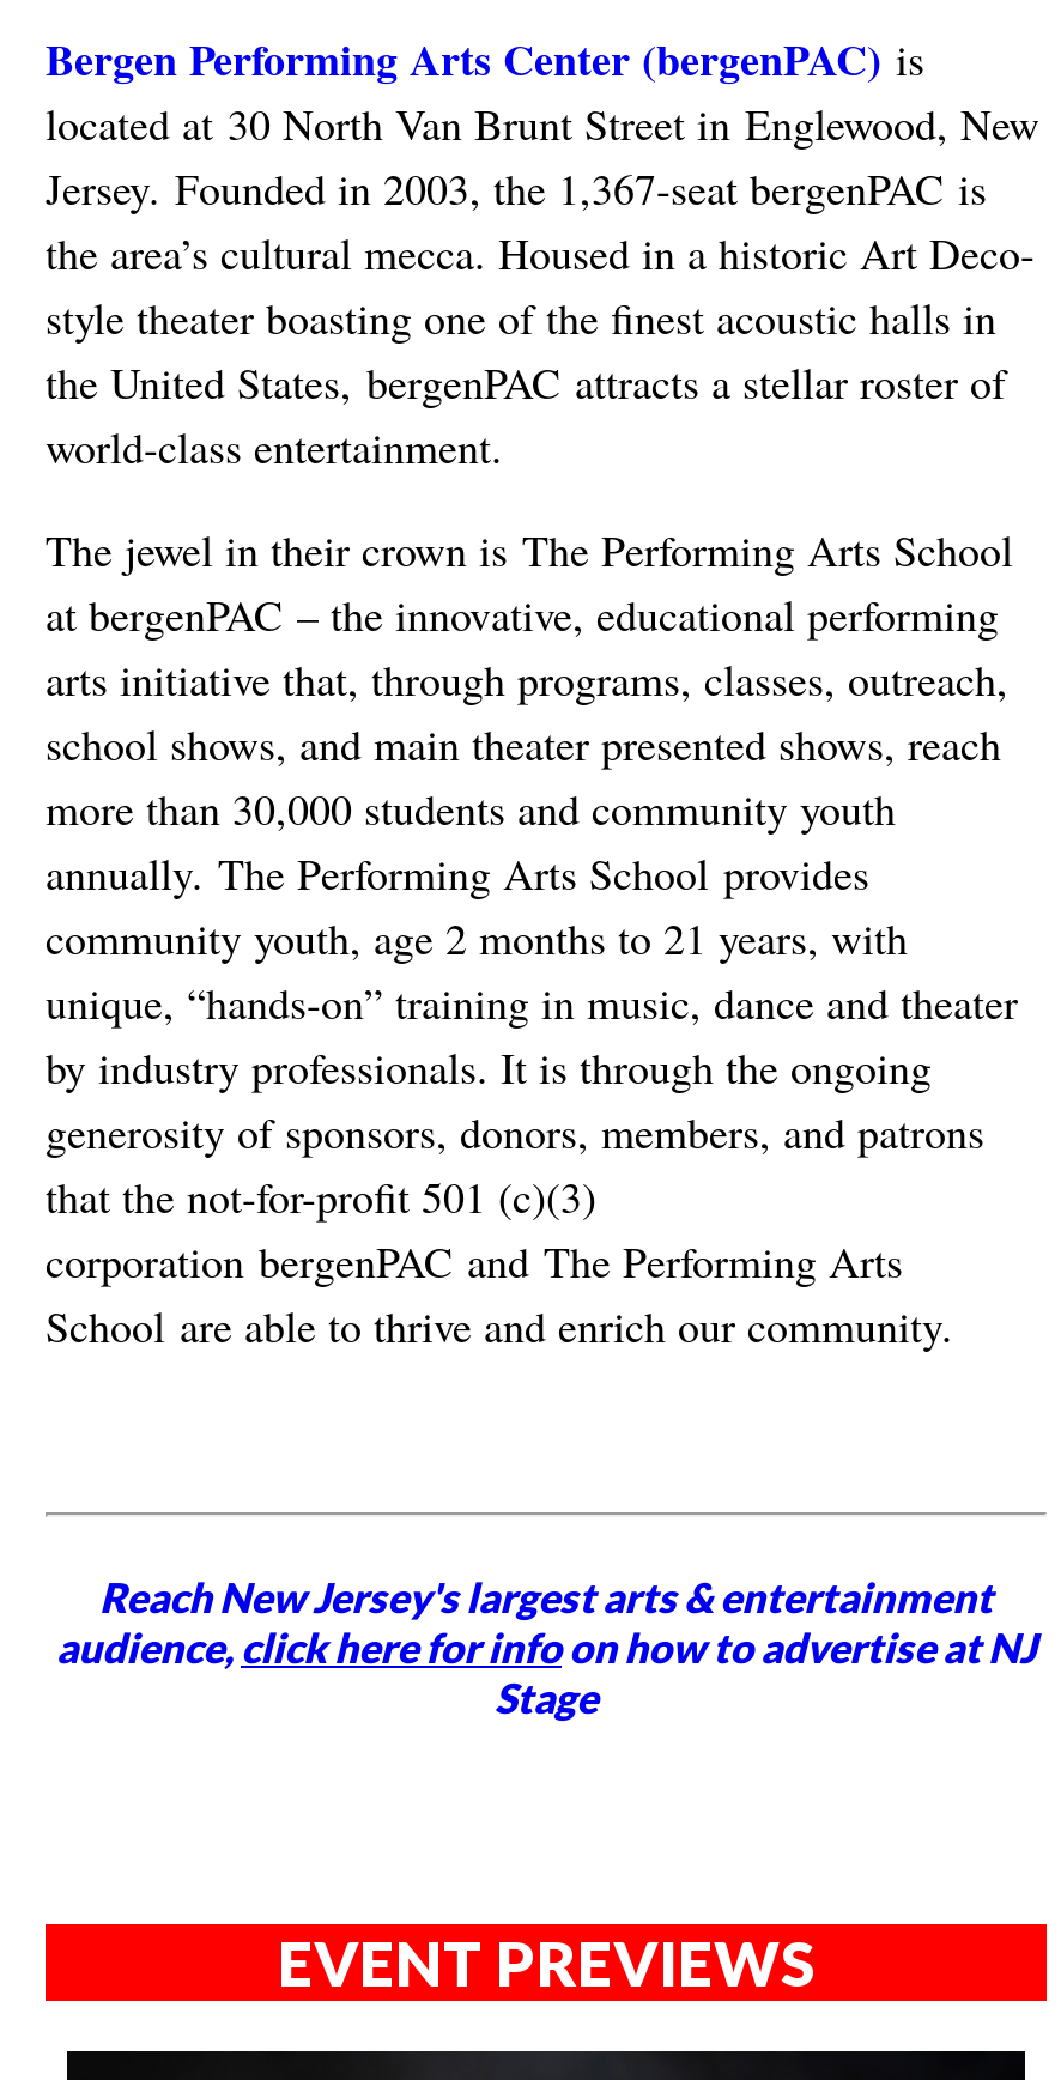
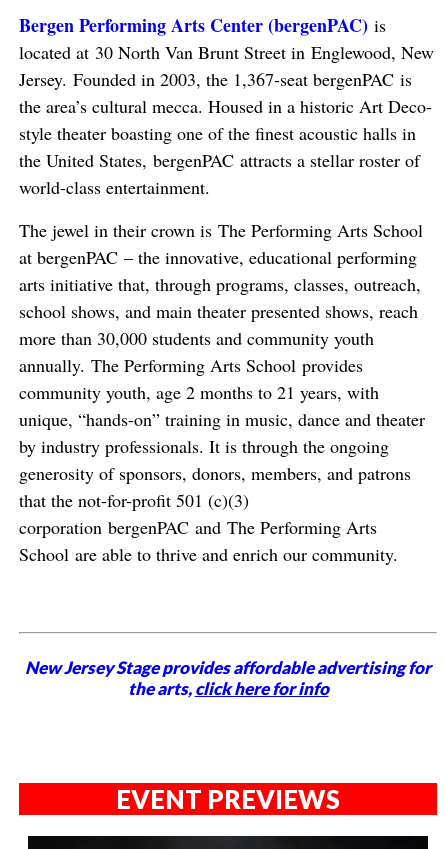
- Reach New Jersey's largest arts & entertainment
- audience, click here for infoon how to advertise at NJ
- Stage
+ New Jersey Stage provides affordable advertising for
+ the arts, click here for info
